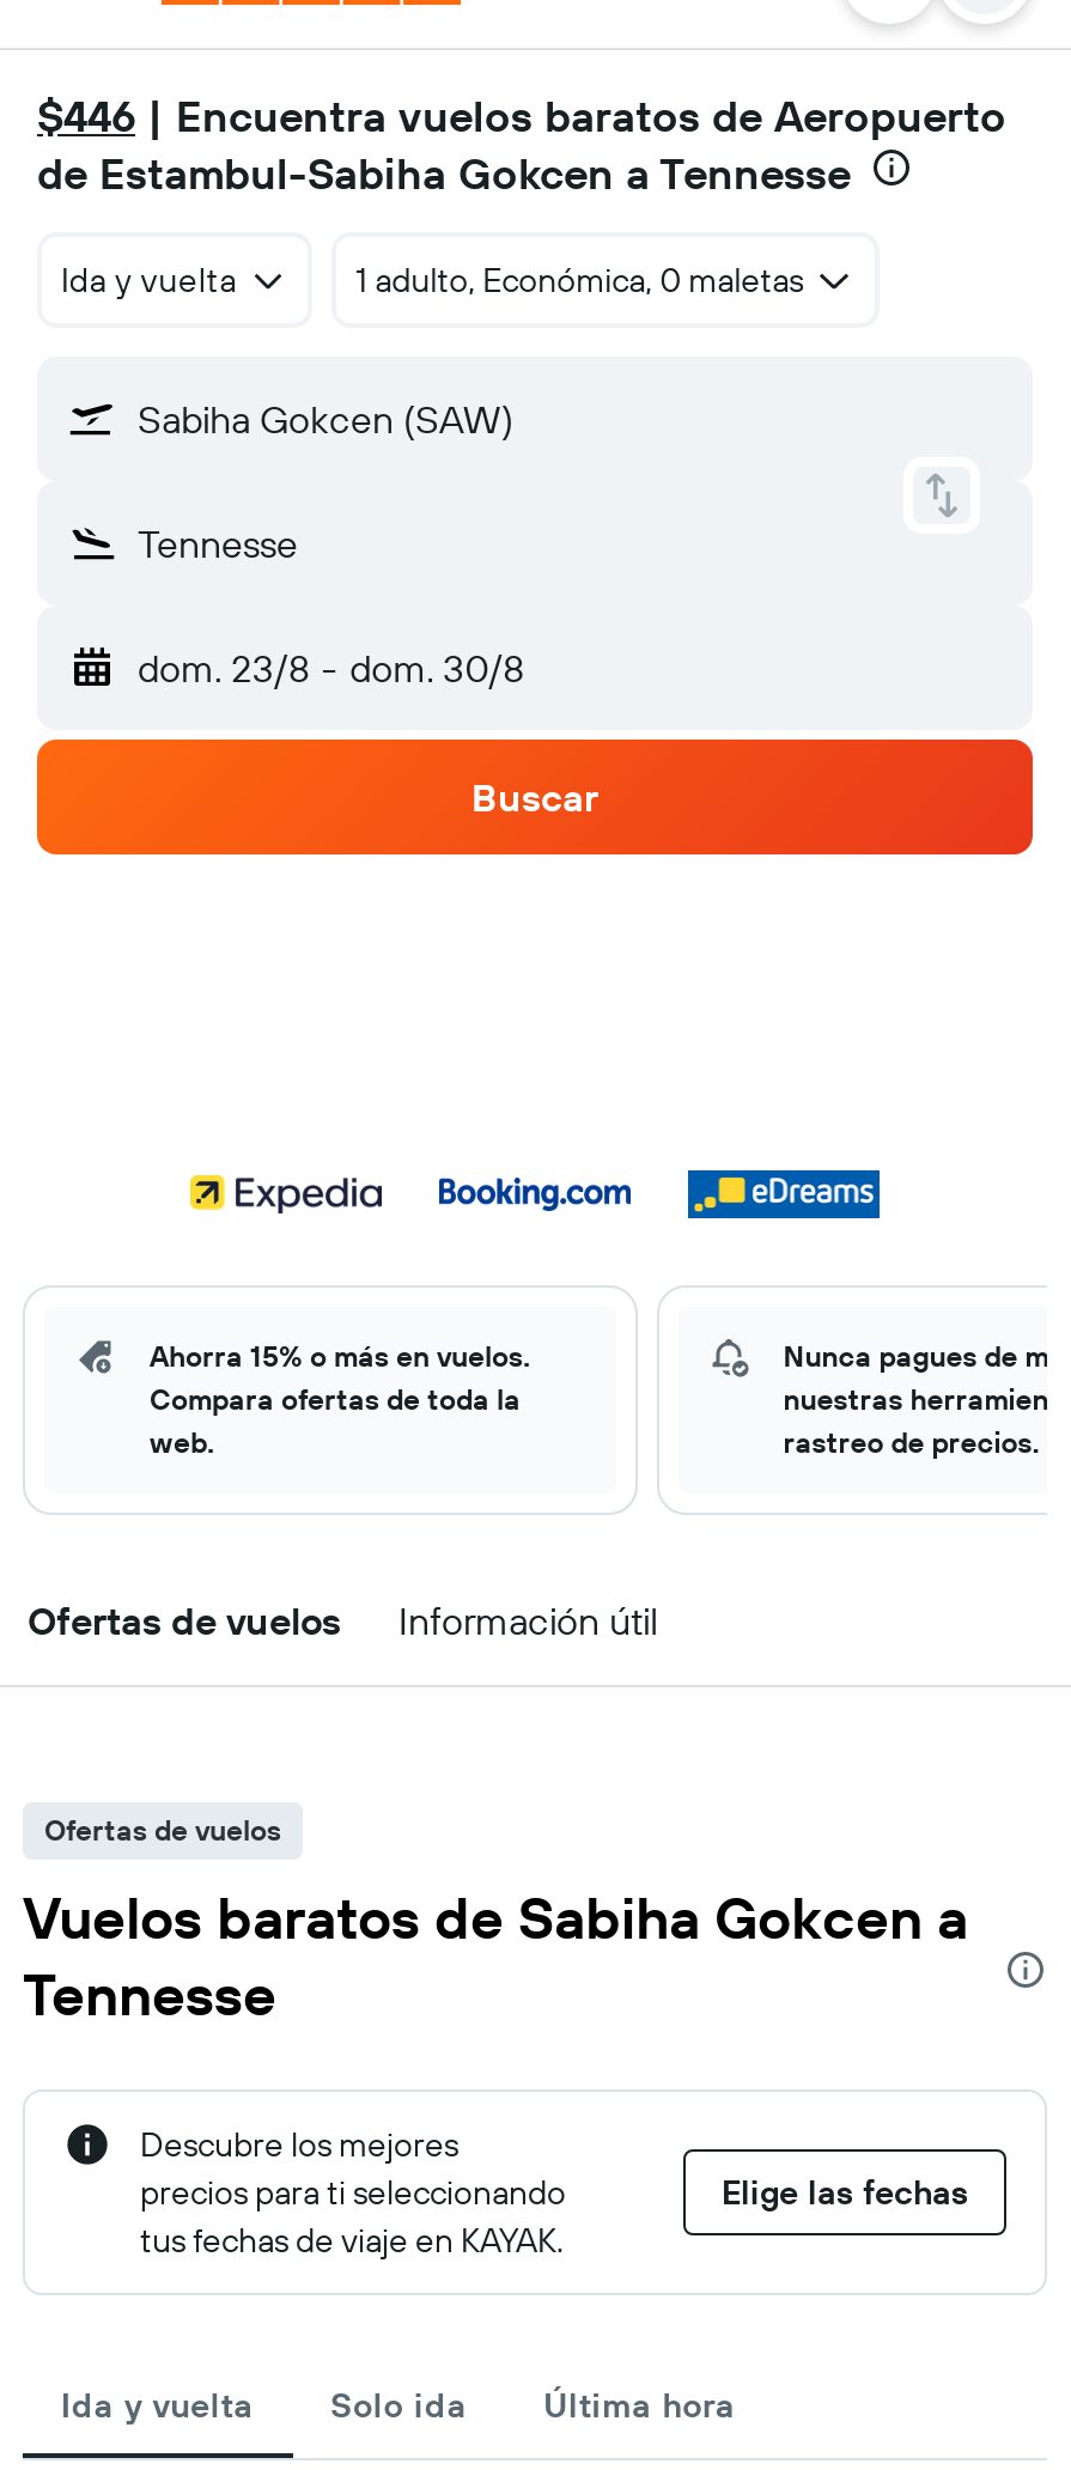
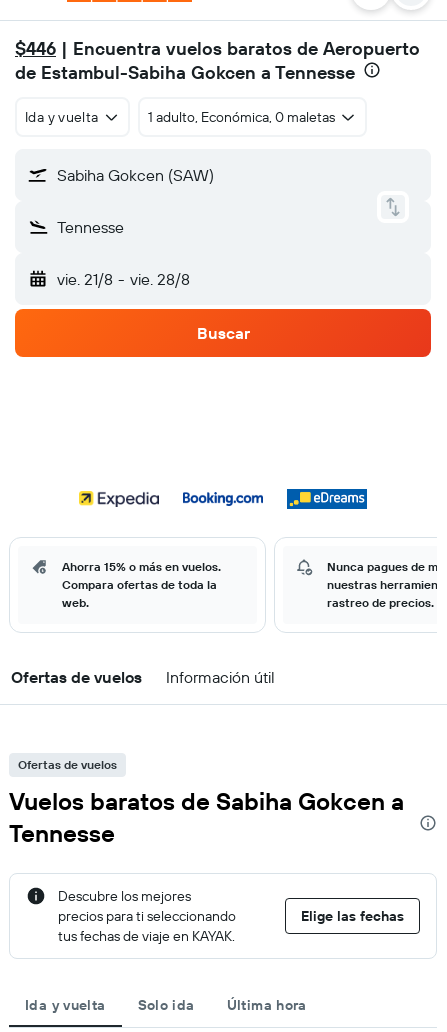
- dom. 23/8 - dom. 30/8
+ vie. 21/8 - vie. 28/8
